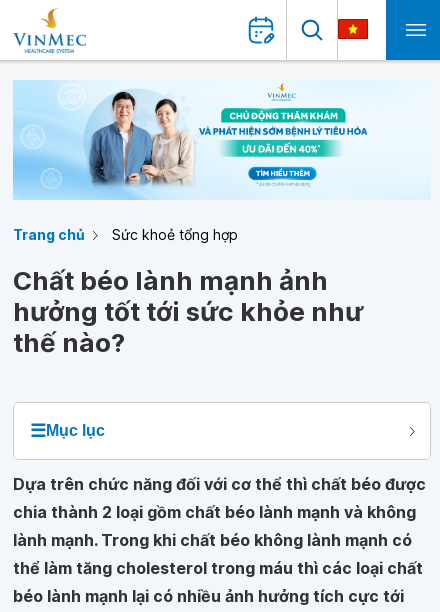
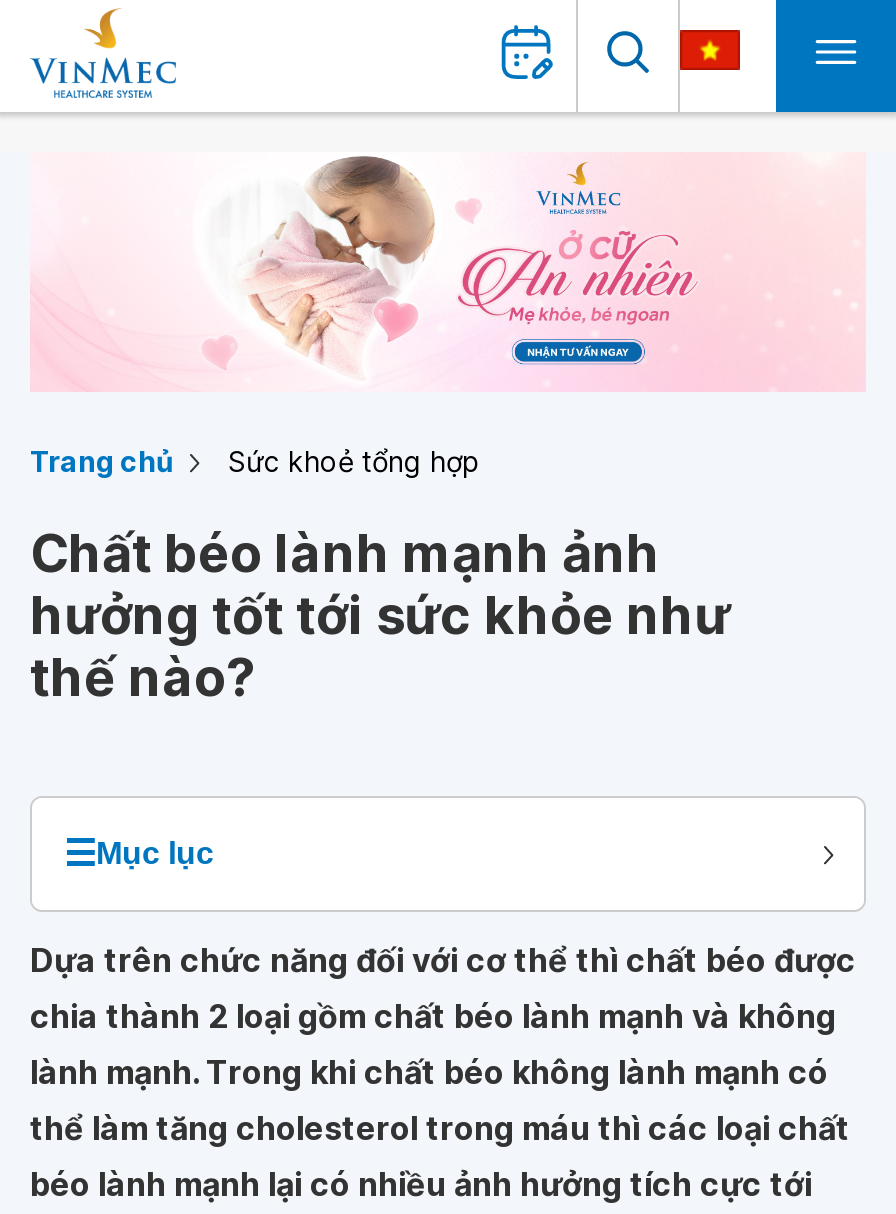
- [image]
+ [image]
